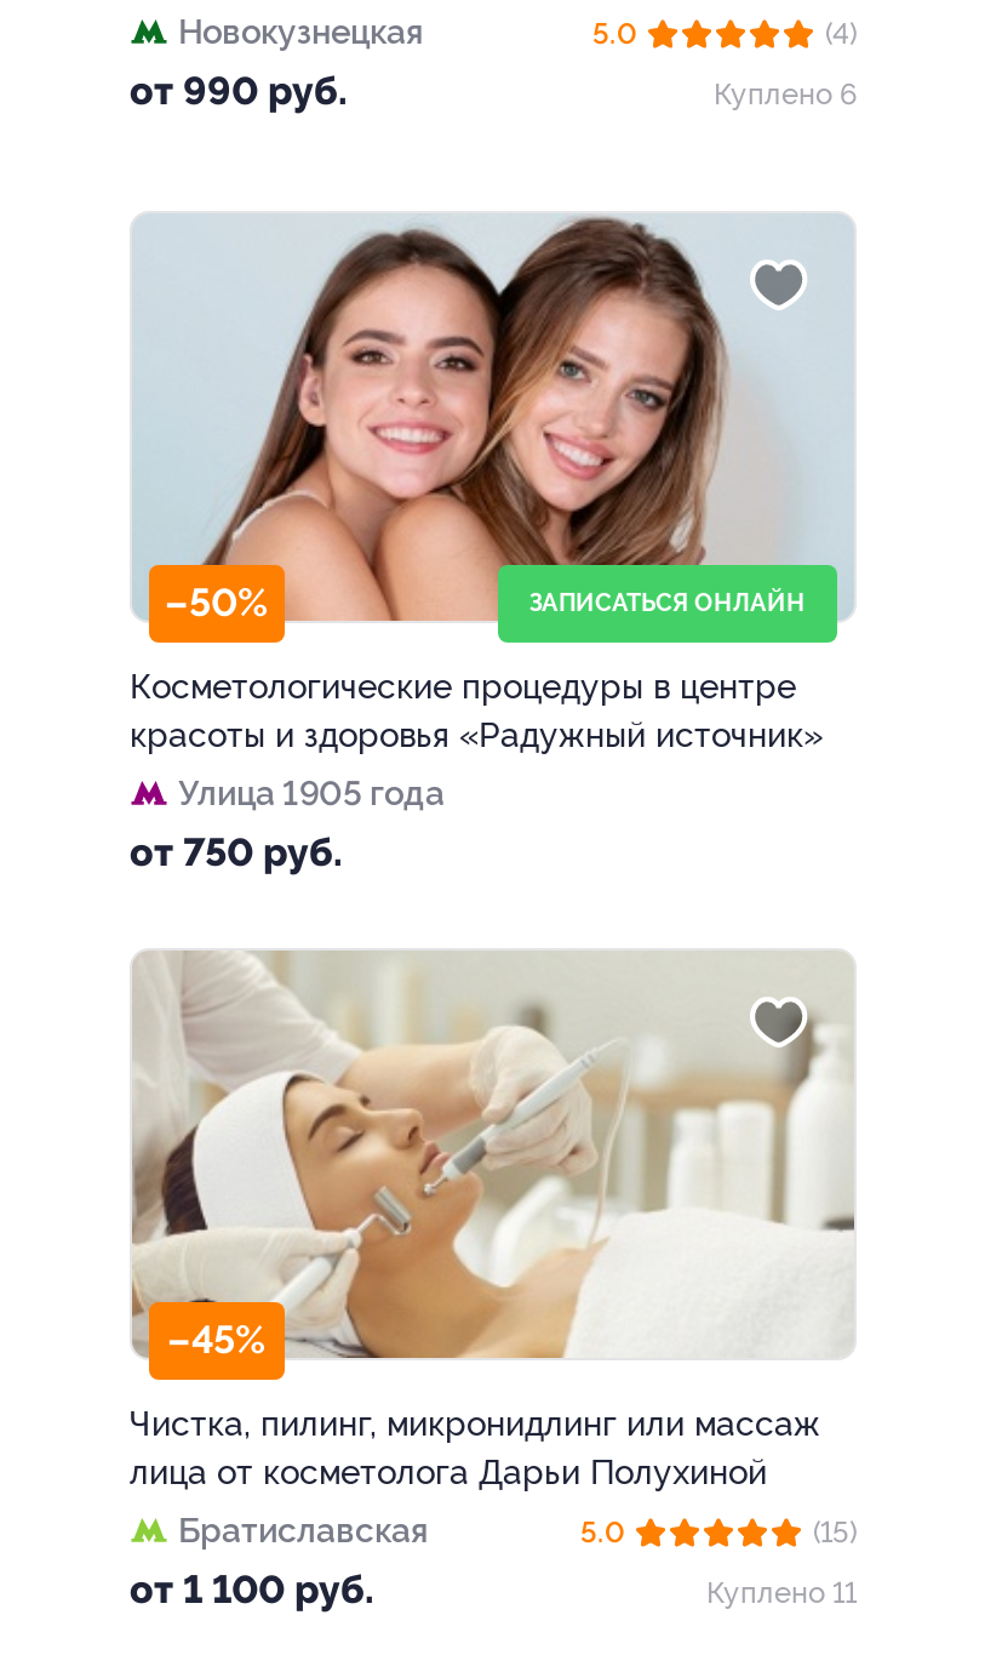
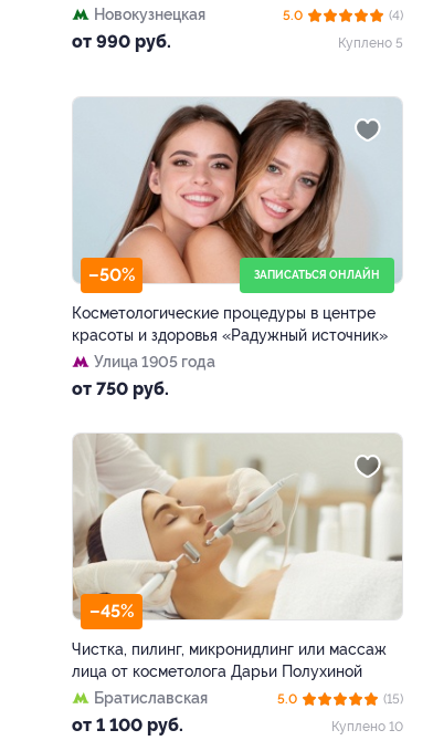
- Куплено 6
+ Куплено 5

- Куплено 11
+ Куплено 10
